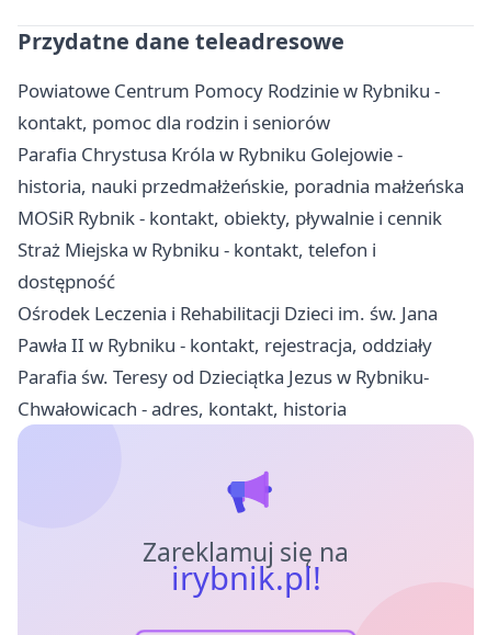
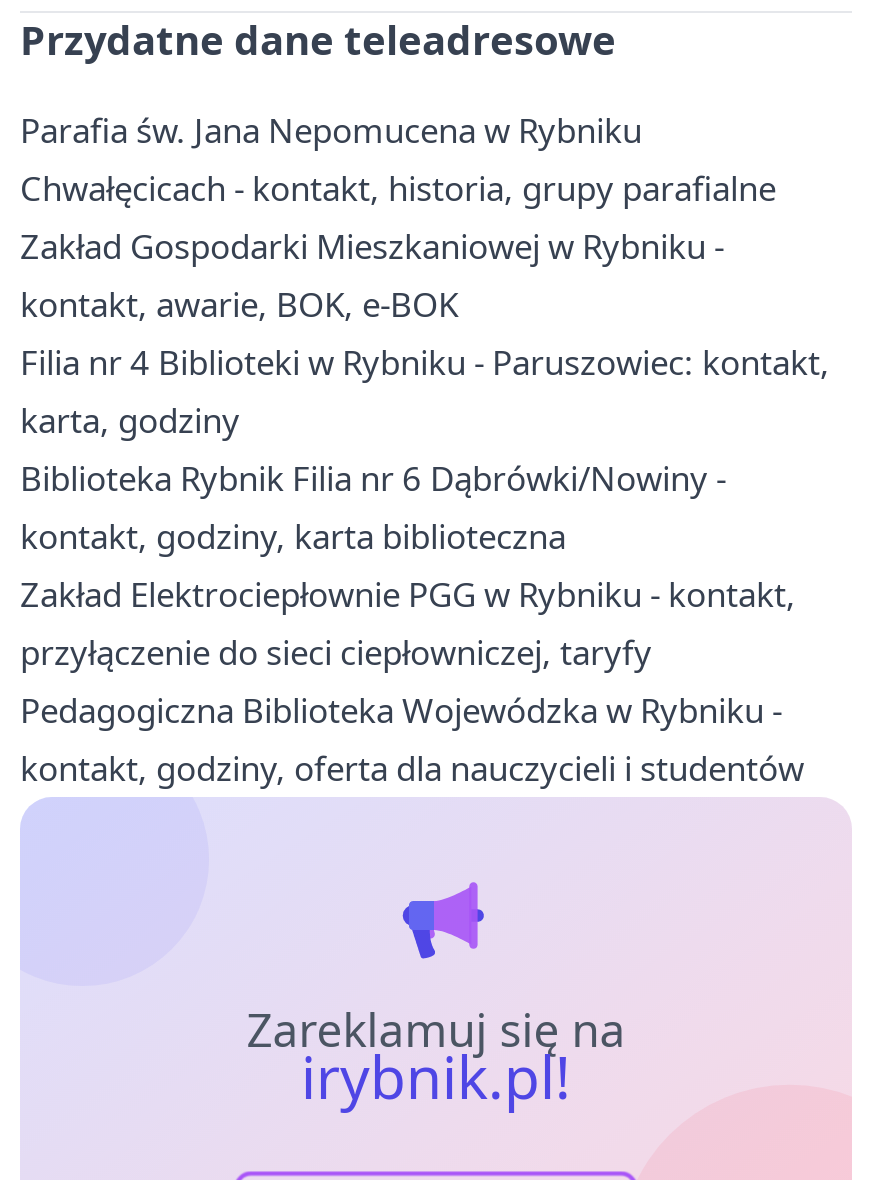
- Powiatowe Centrum Pomocy Rodzinie w Rybniku -
- kontakt, pomoc dla rodzin i seniorów
- Parafia Chrystusa Króla w Rybniku Golejowie -
- historia, nauki przedmałżeńskie, poradnia małżeńska
- MOSiR Rybnik - kontakt, obiekty, pływalnie i cennik
- Straż Miejska w Rybniku - kontakt, telefon i
- dostępność
- Ośrodek Leczenia i Rehabilitacji Dzieci im. św. Jana
- Pawła II w Rybniku - kontakt, rejestracja, oddziały
- Parafia św. Teresy od Dzieciątka Jezus w Rybniku-
- Chwałowicach - adres, kontakt, historia
+ Parafia św. Jana Nepomucena w Rybniku
+ Chwałęcicach - kontakt, historia, grupy parafialne
+ Zakład Gospodarki Mieszkaniowej w Rybniku -
+ kontakt, awarie, BOK, e-BOK
+ Filia nr 4 Biblioteki w Rybniku - Paruszowiec: kontakt,
+ karta, godziny
+ Biblioteka Rybnik Filia nr 6 Dąbrówki/Nowiny -
+ kontakt, godziny, karta biblioteczna
+ Zakład Elektrociepłownie PGG w Rybniku - kontakt,
+ przyłączenie do sieci ciepłowniczej, taryfy
+ Pedagogiczna Biblioteka Wojewódzka w Rybniku -
+ kontakt, godziny, oferta dla nauczycieli i studentów
